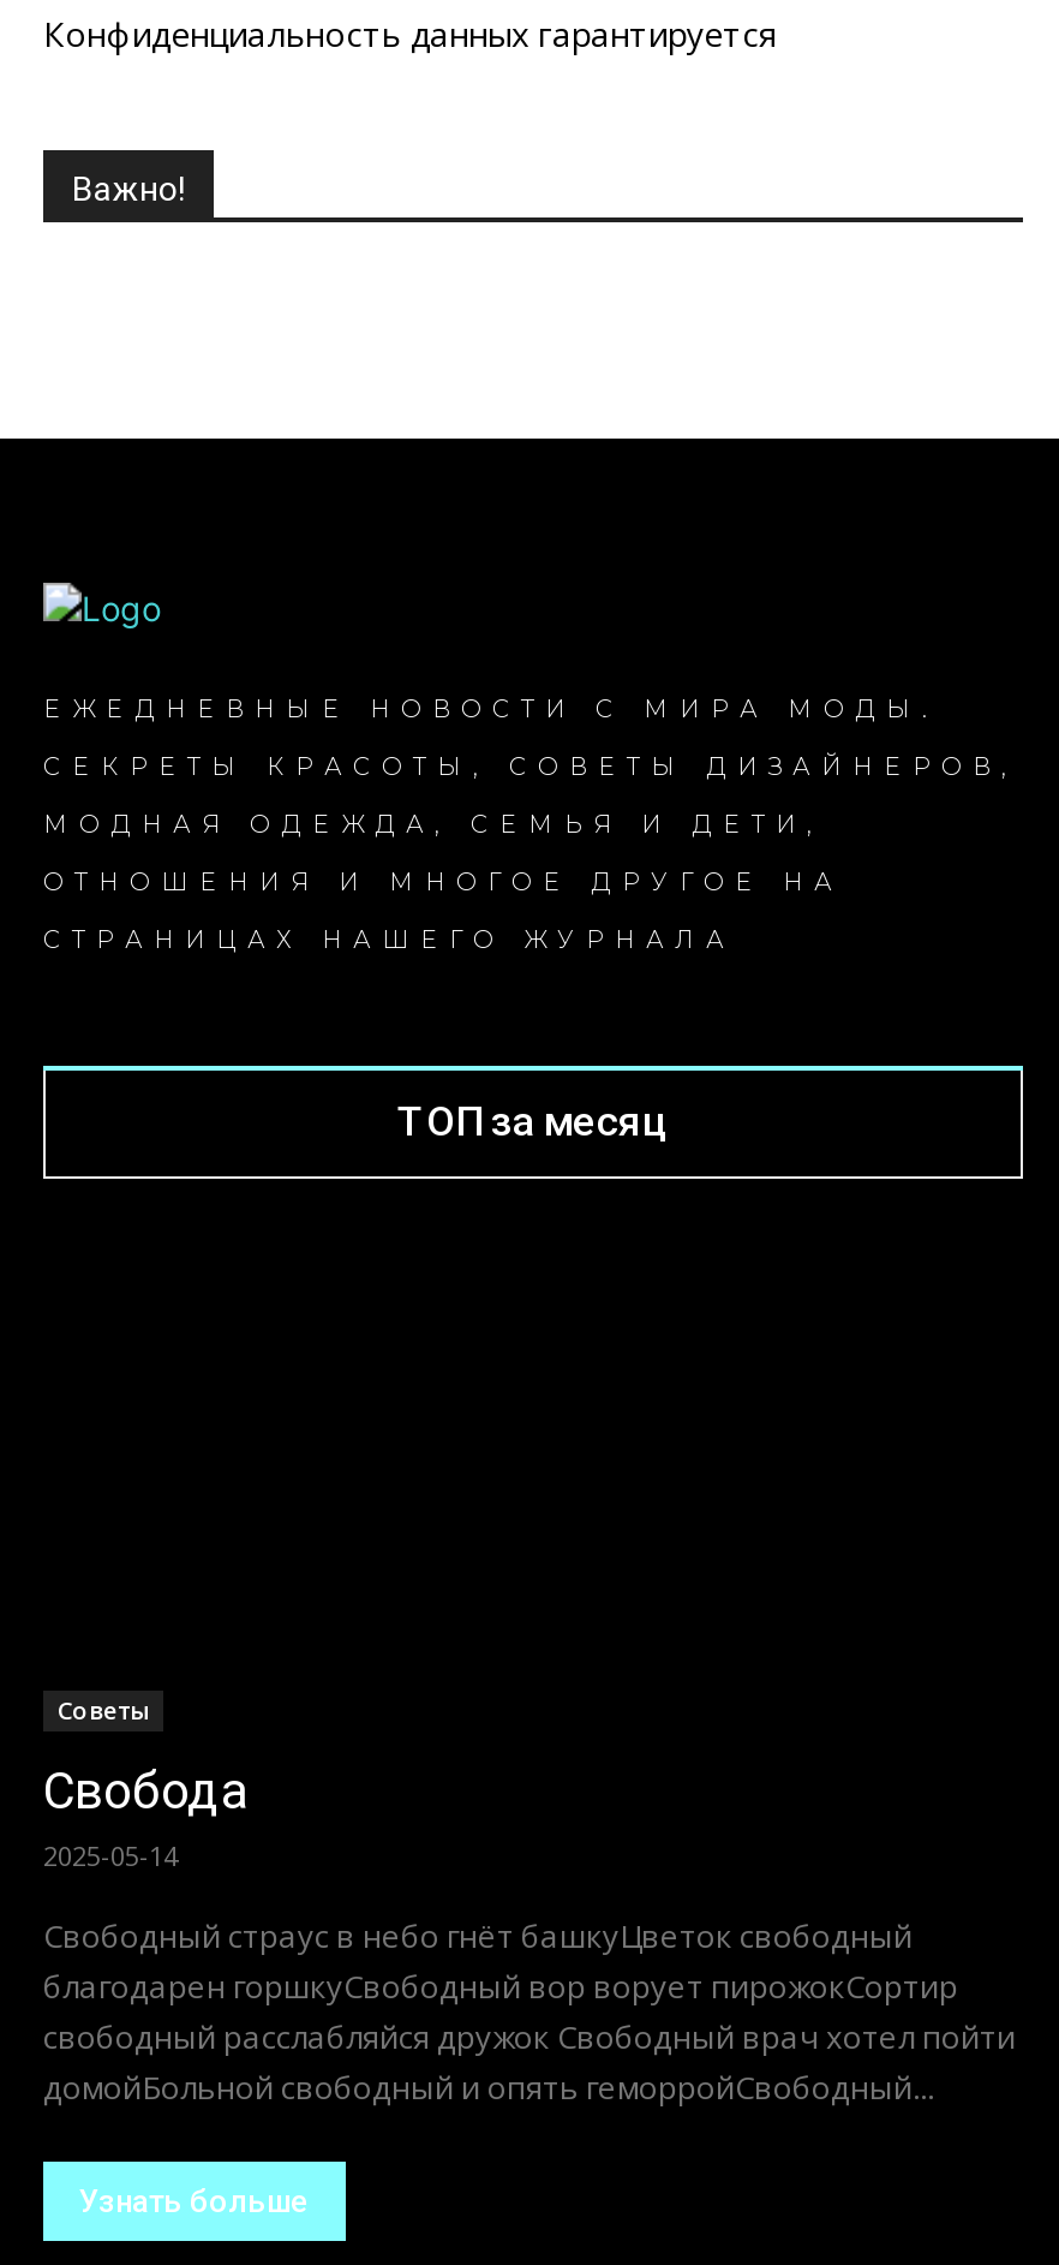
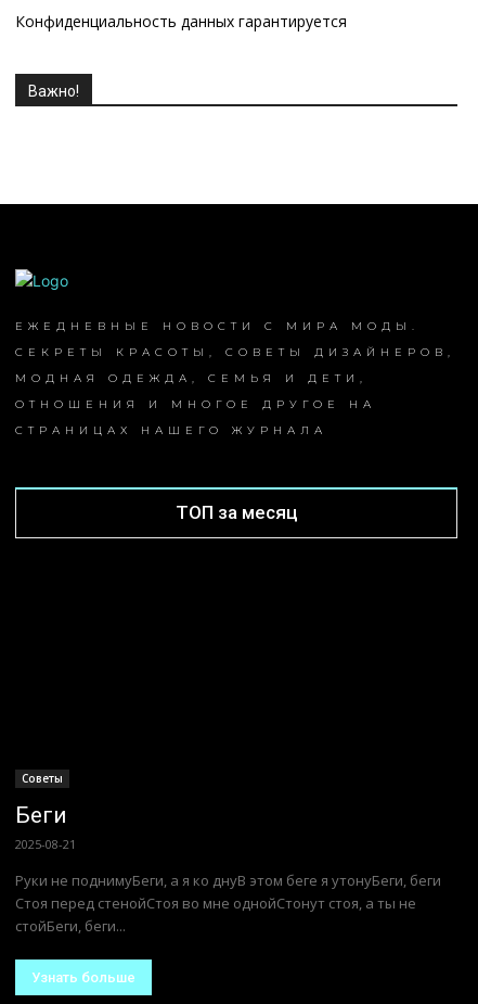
- Свобода
- 2025-05-14
+ Беги
+ 2025-08-21

- Свободный страус в небо гнёт башкуЦветок свободный
- благодарен горшкуСвободный вор ворует пирожокСортир
- свободный расслабляйся дружок Свободный врач хотел пойти
- домойБольной свободный и опять геморройСвободный...
+ Руки не поднимуБеги, а я ко днуВ этом беге я утонуБеги, беги
+ Стоя перед стенойСтоя во мне однойСтонут стоя, а ты не
+ стойБеги, беги...
